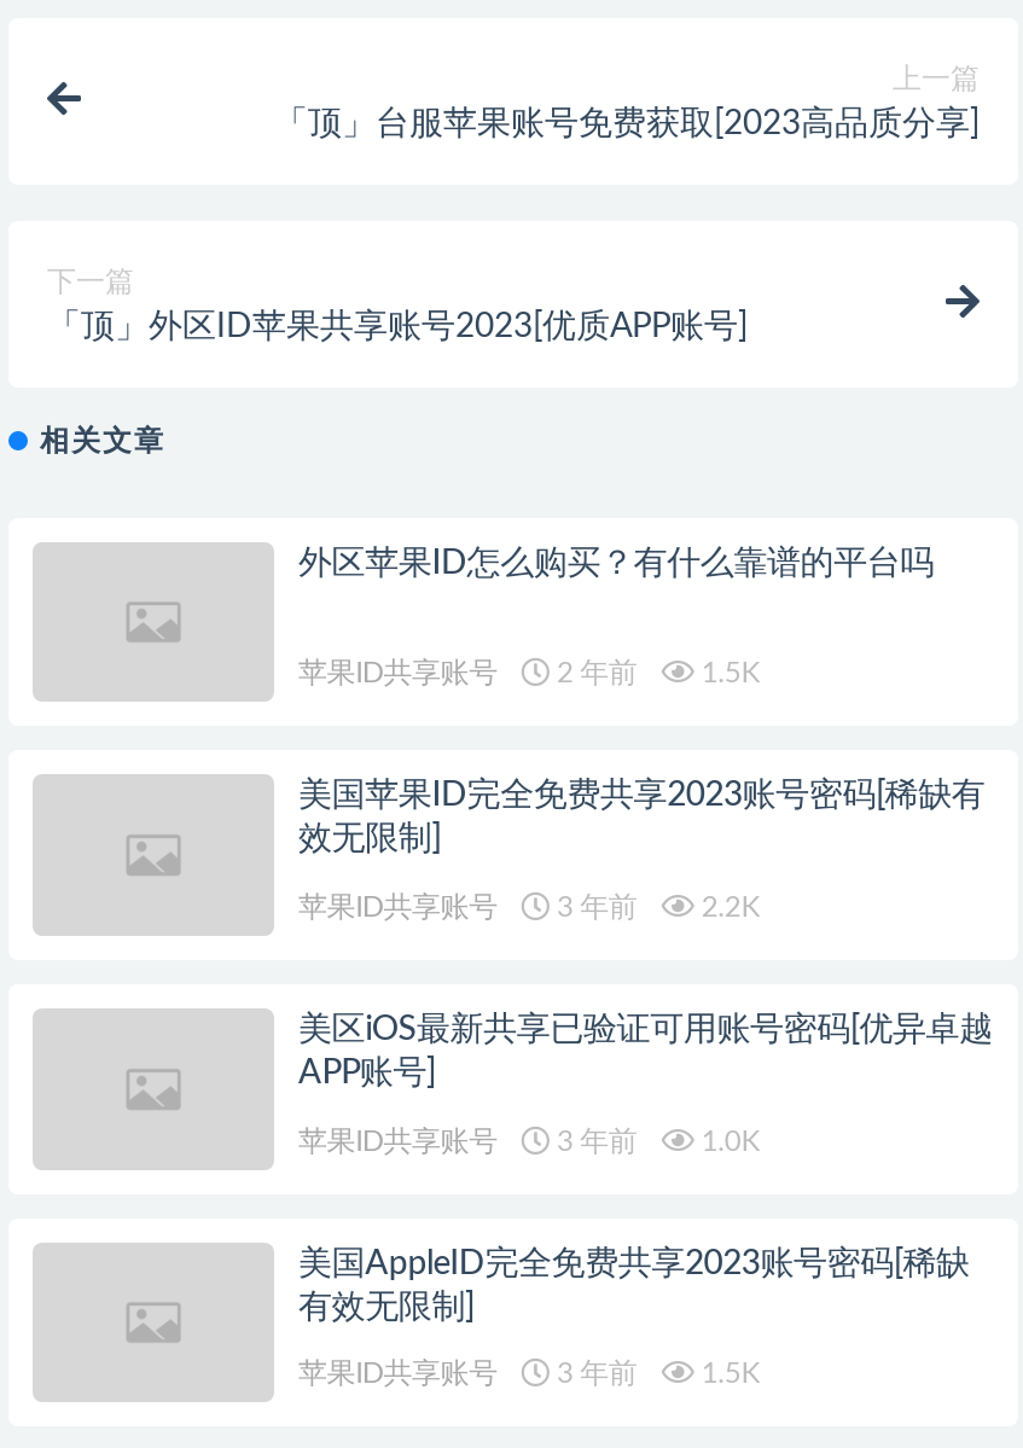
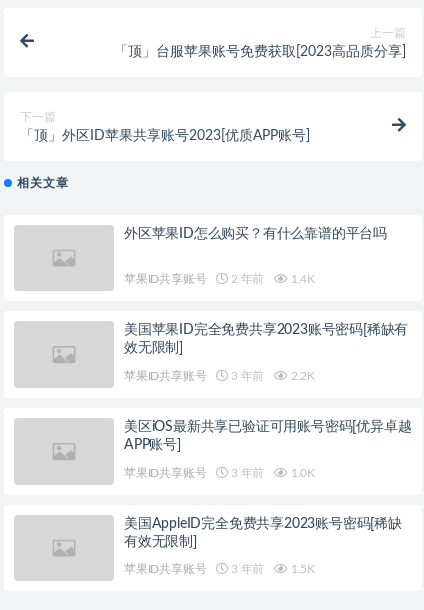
- 苹果ID共享账号 2 年前 1.5K
+ 苹果ID共享账号 2 年前 1.4K
